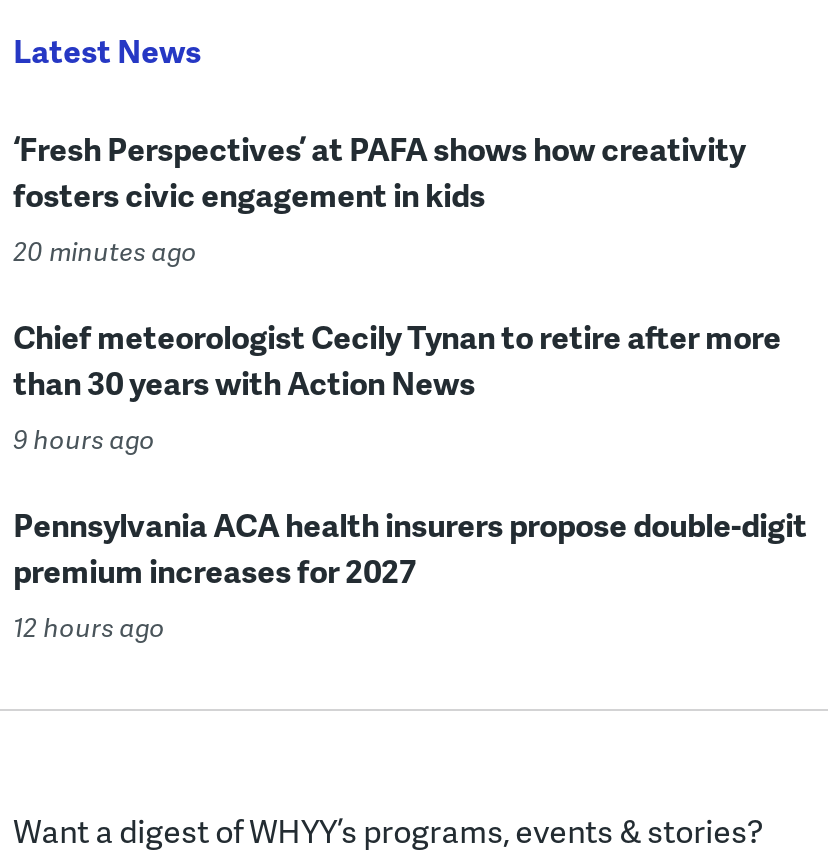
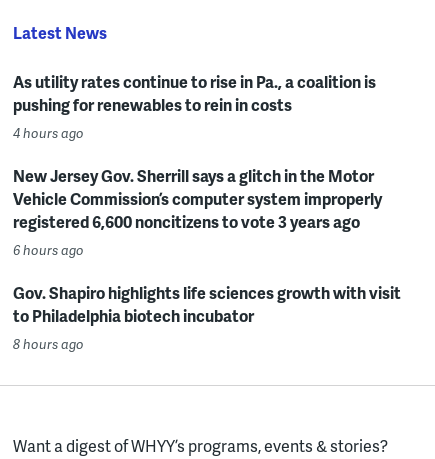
- ‘Fresh Perspectives’ at PAFA shows how creativity
- fosters civic engagement in kids
- 20 minutes ago
+ As utility rates continue to rise in Pa., a coalition is
+ pushing for renewables to rein in costs
+ 4 hours ago

- Chief meteorologist Cecily Tynan to retire after more
- than 30 years with Action News
- 9 hours ago
+ New Jersey Gov. Sherrill says a glitch in the Motor
+ Vehicle Commission’s computer system improperly
+ registered 6,600 noncitizens to vote 3 years ago
+ 6 hours ago

- Pennsylvania ACA health insurers propose double-digit
- premium increases for 2027
- 12 hours ago
+ Gov. Shapiro highlights life sciences growth with visit
+ to Philadelphia biotech incubator
+ 8 hours ago
